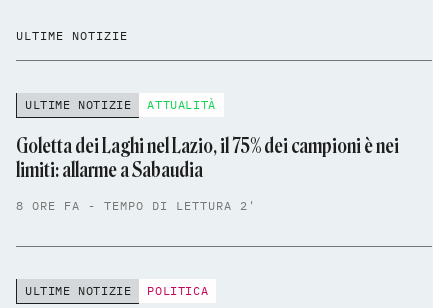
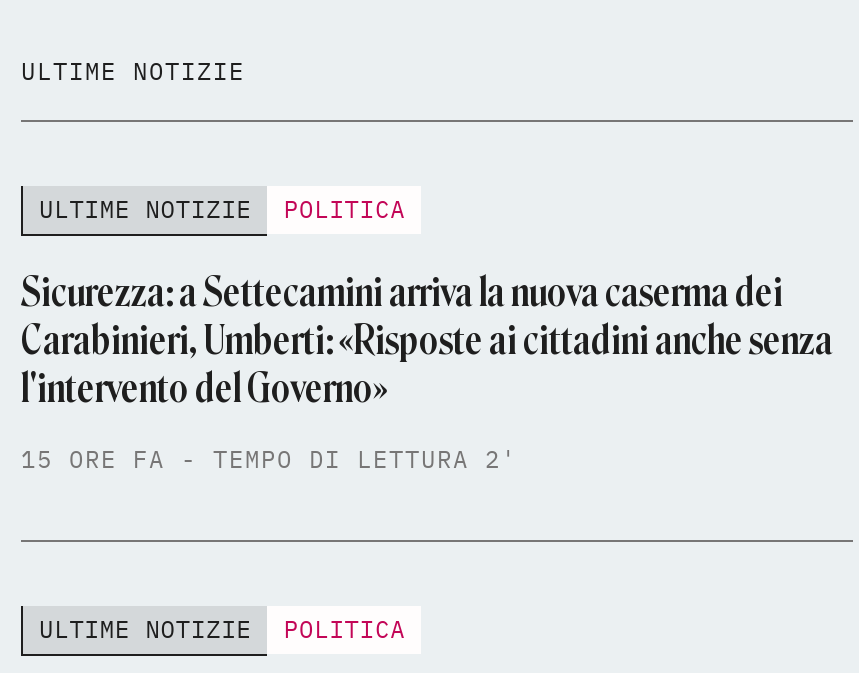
- ATTUALITÀ
+ POLITICA

- Goletta dei Laghi nel Lazio, il 75% dei campioni è nei
- limiti: allarme a Sabaudia
+ Sicurezza: a Settecamini arriva la nuova caserma dei
+ Carabinieri, Umberti: «Risposte ai cittadini anche senza
+ l'intervento del Governo»

- 8 ORE FA - TEMPO DI LETTURA 2'
+ 15 ORE FA - TEMPO DI LETTURA 2'
